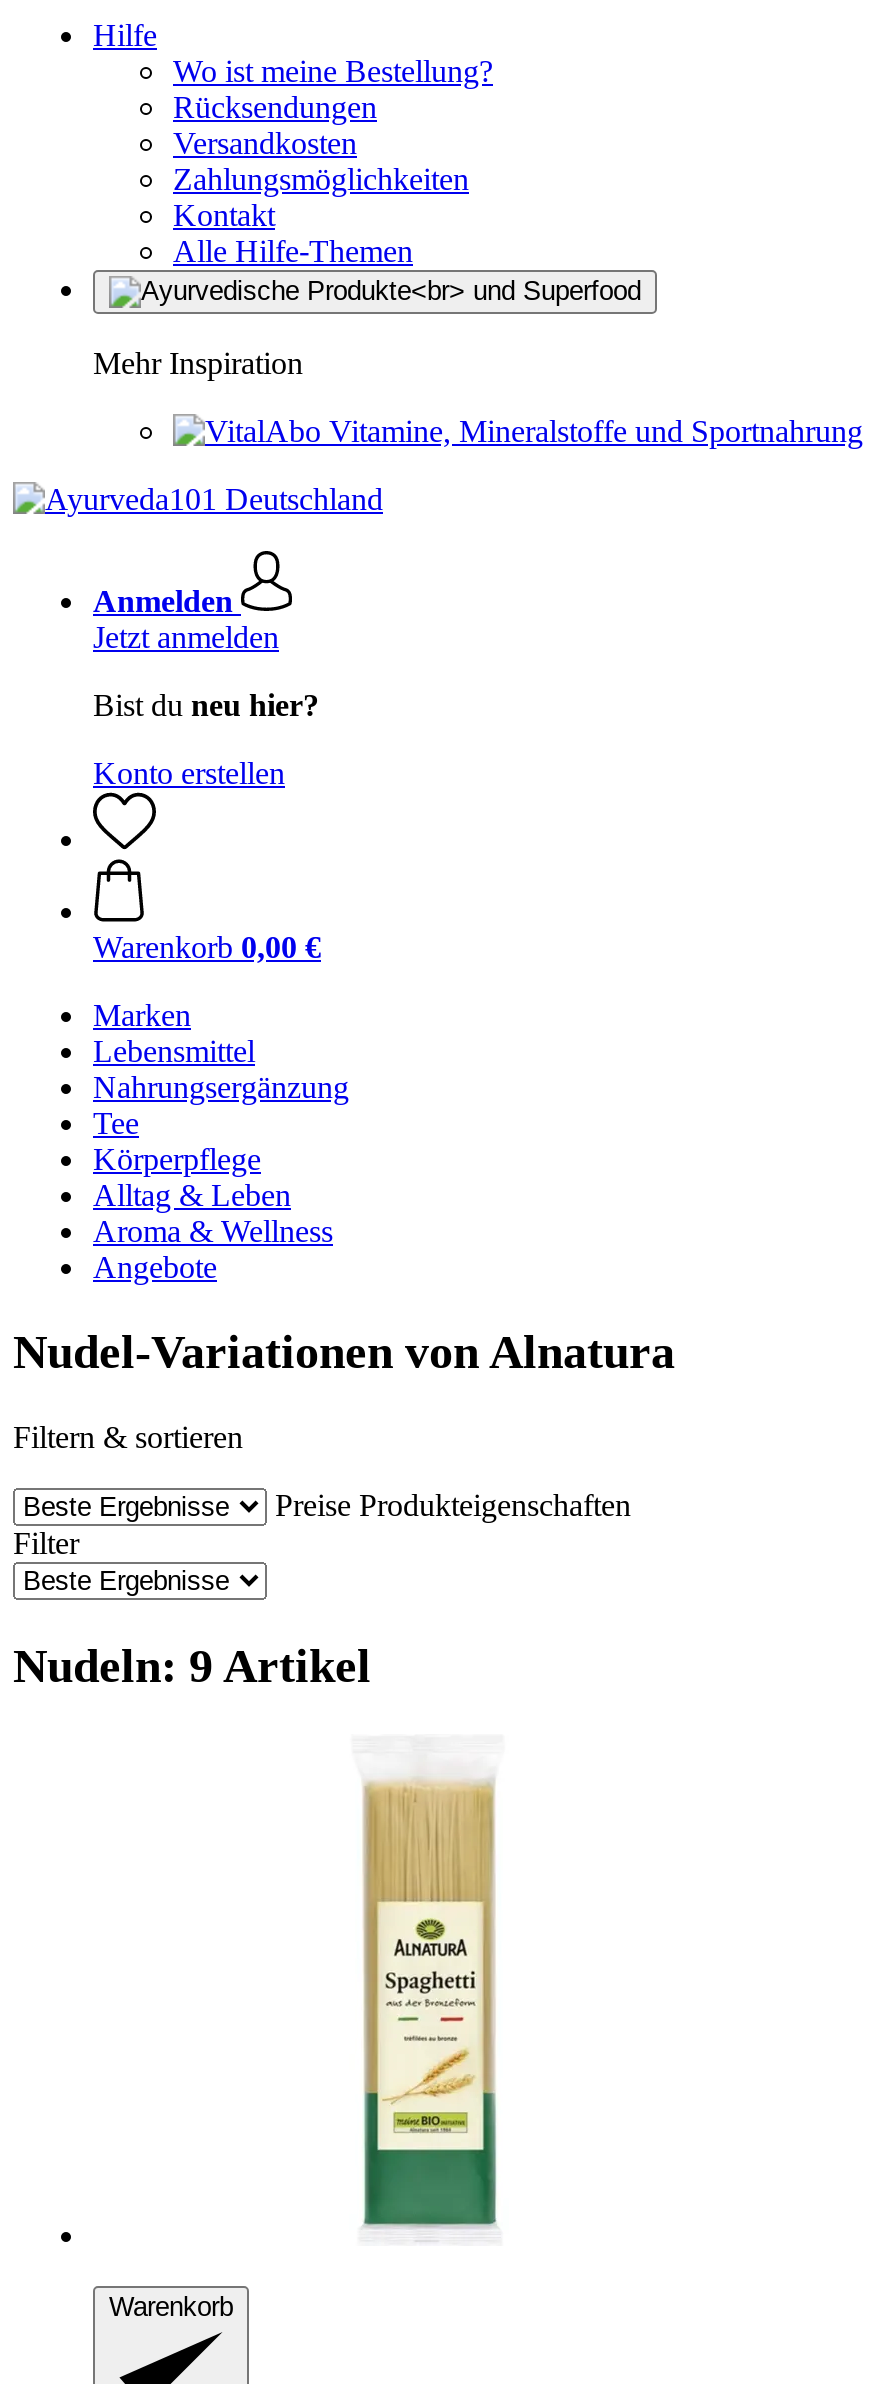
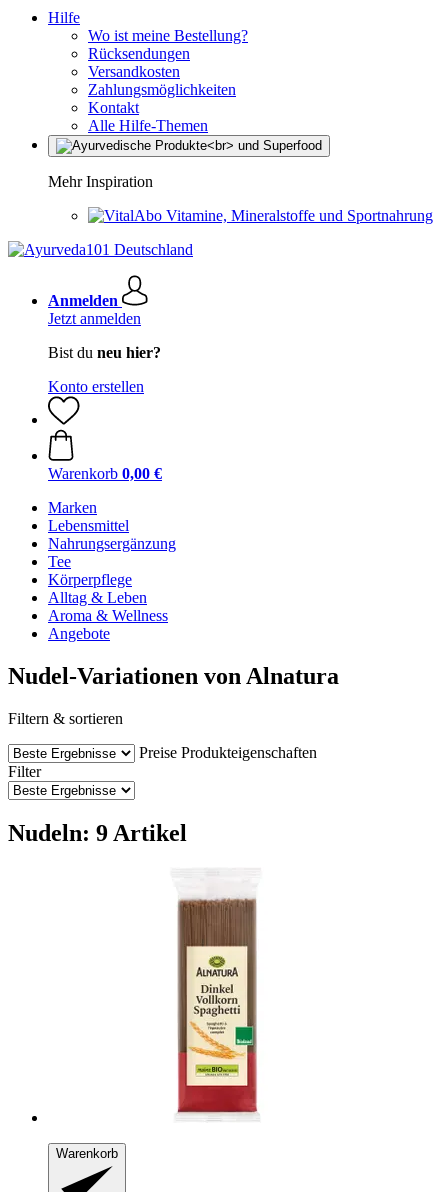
- [image]
+ [image]
